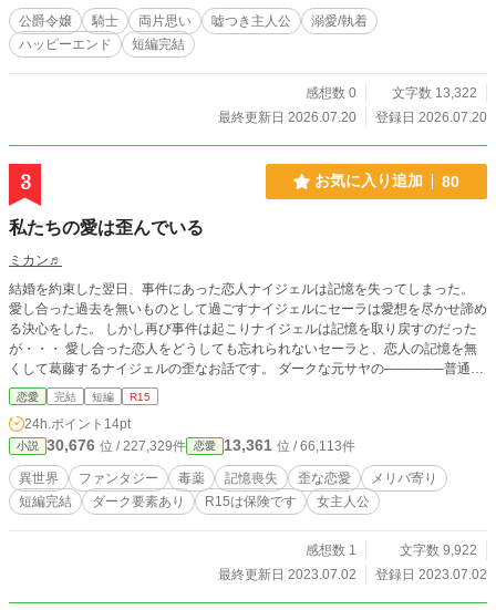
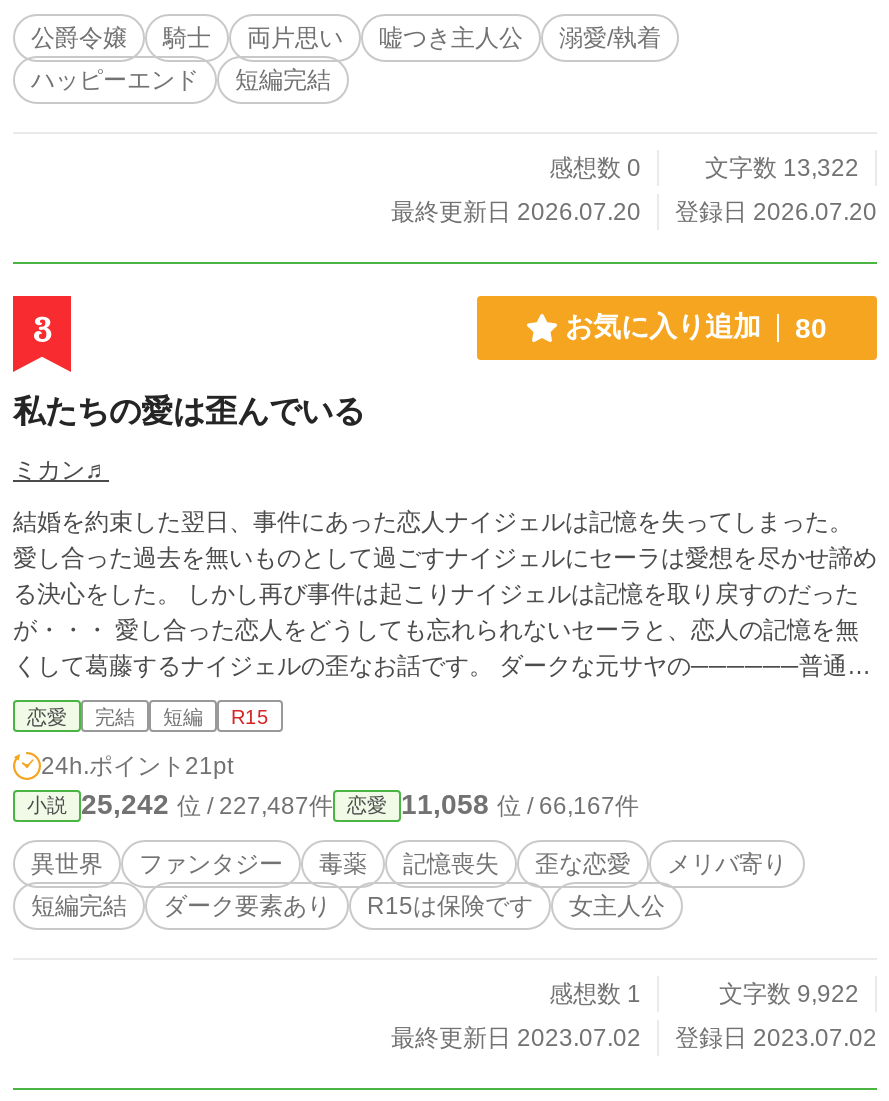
- 24h.ポイント14pt
+ 24h.ポイント21pt

- 30,676位 / 227,329件
+ 25,242位 / 227,487件

- 13,361位 / 66,113件
+ 11,058位 / 66,167件
